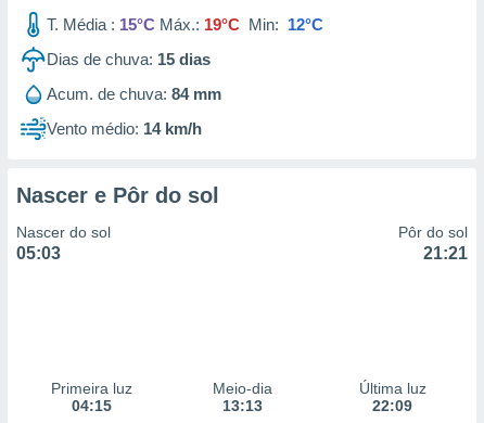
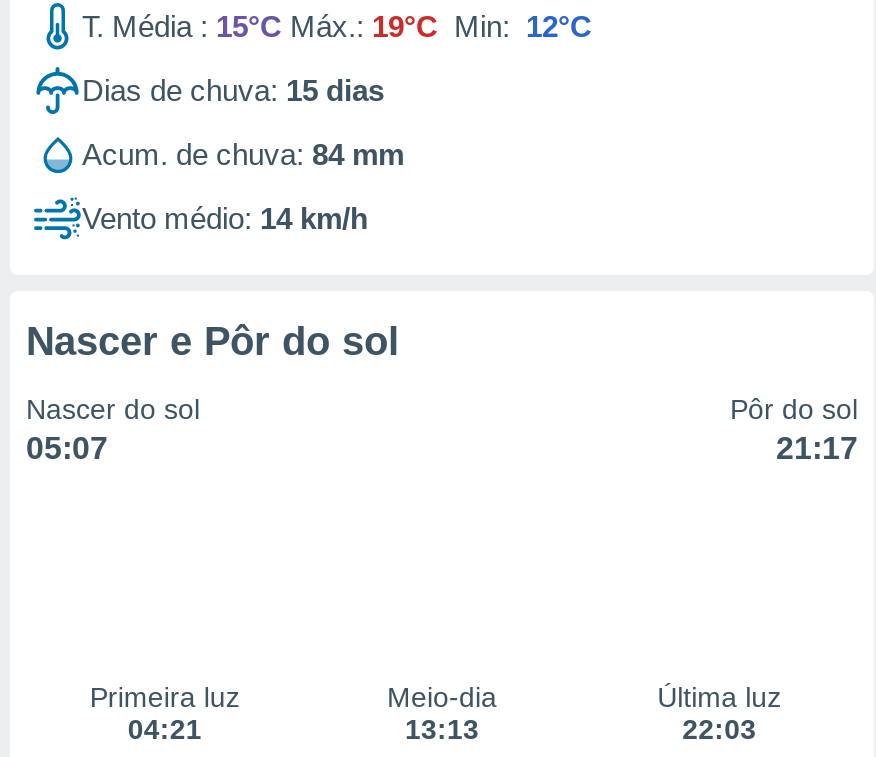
- 05:03
+ 05:07

- 21:21
+ 21:17

- 04:15
+ 04:21

- 22:09
+ 22:03
